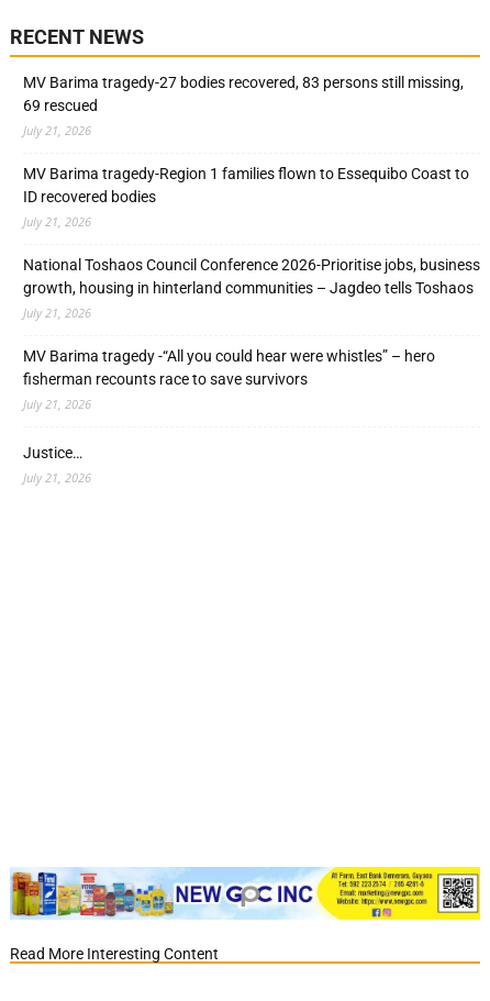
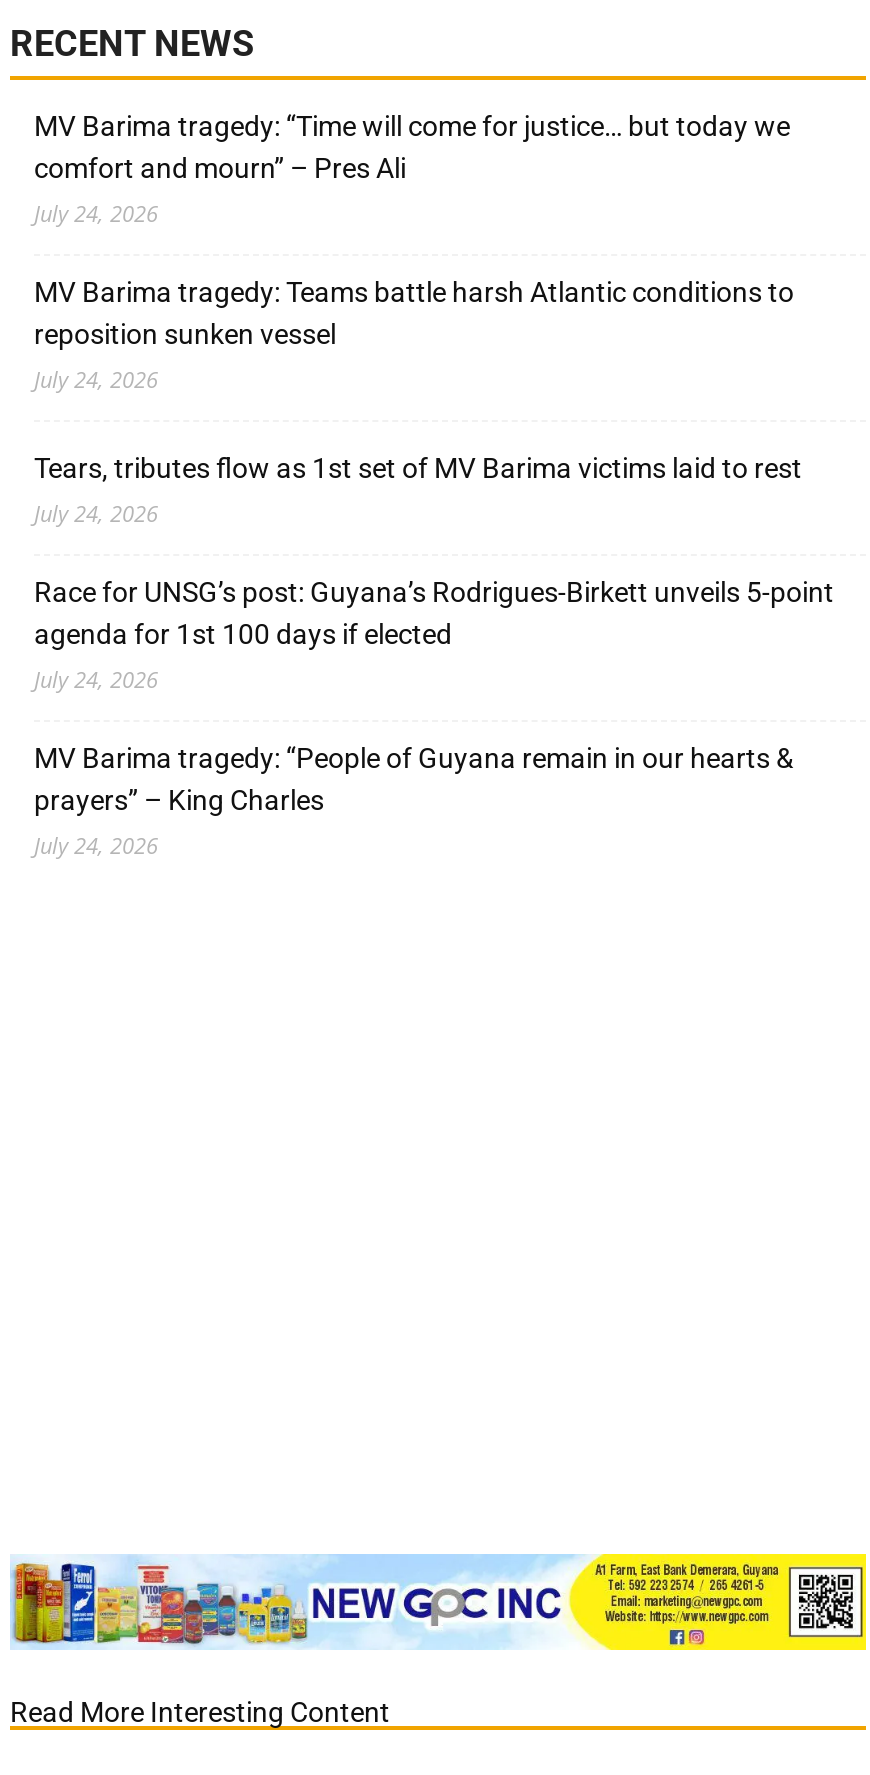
- MV Barima tragedy-27 bodies recovered, 83 persons still missing,
- 69 rescued
- July 21, 2026
+ MV Barima tragedy: “Time will come for justice… but today we
+ comfort and mourn” – Pres Ali
+ July 24, 2026

- MV Barima tragedy-Region 1 families flown to Essequibo Coast to
- ID recovered bodies
- July 21, 2026
+ MV Barima tragedy: Teams battle harsh Atlantic conditions to
+ reposition sunken vessel
+ July 24, 2026

- National Toshaos Council Conference 2026-Prioritise jobs, business
- growth, housing in hinterland communities – Jagdeo tells Toshaos
- July 21, 2026
+ Tears, tributes flow as 1st set of MV Barima victims laid to rest
+ July 24, 2026

- MV Barima tragedy -“All you could hear were whistles” – hero
- fisherman recounts race to save survivors
- July 21, 2026
+ Race for UNSG’s post: Guyana’s Rodrigues-Birkett unveils 5-point
+ agenda for 1st 100 days if elected
+ July 24, 2026

- Justice…
- July 21, 2026
+ MV Barima tragedy: “People of Guyana remain in our hearts &
+ prayers” – King Charles
+ July 24, 2026
